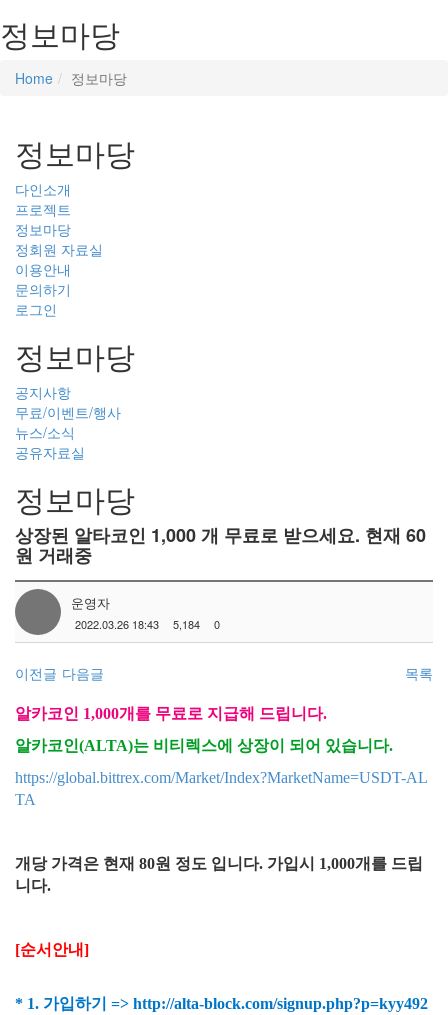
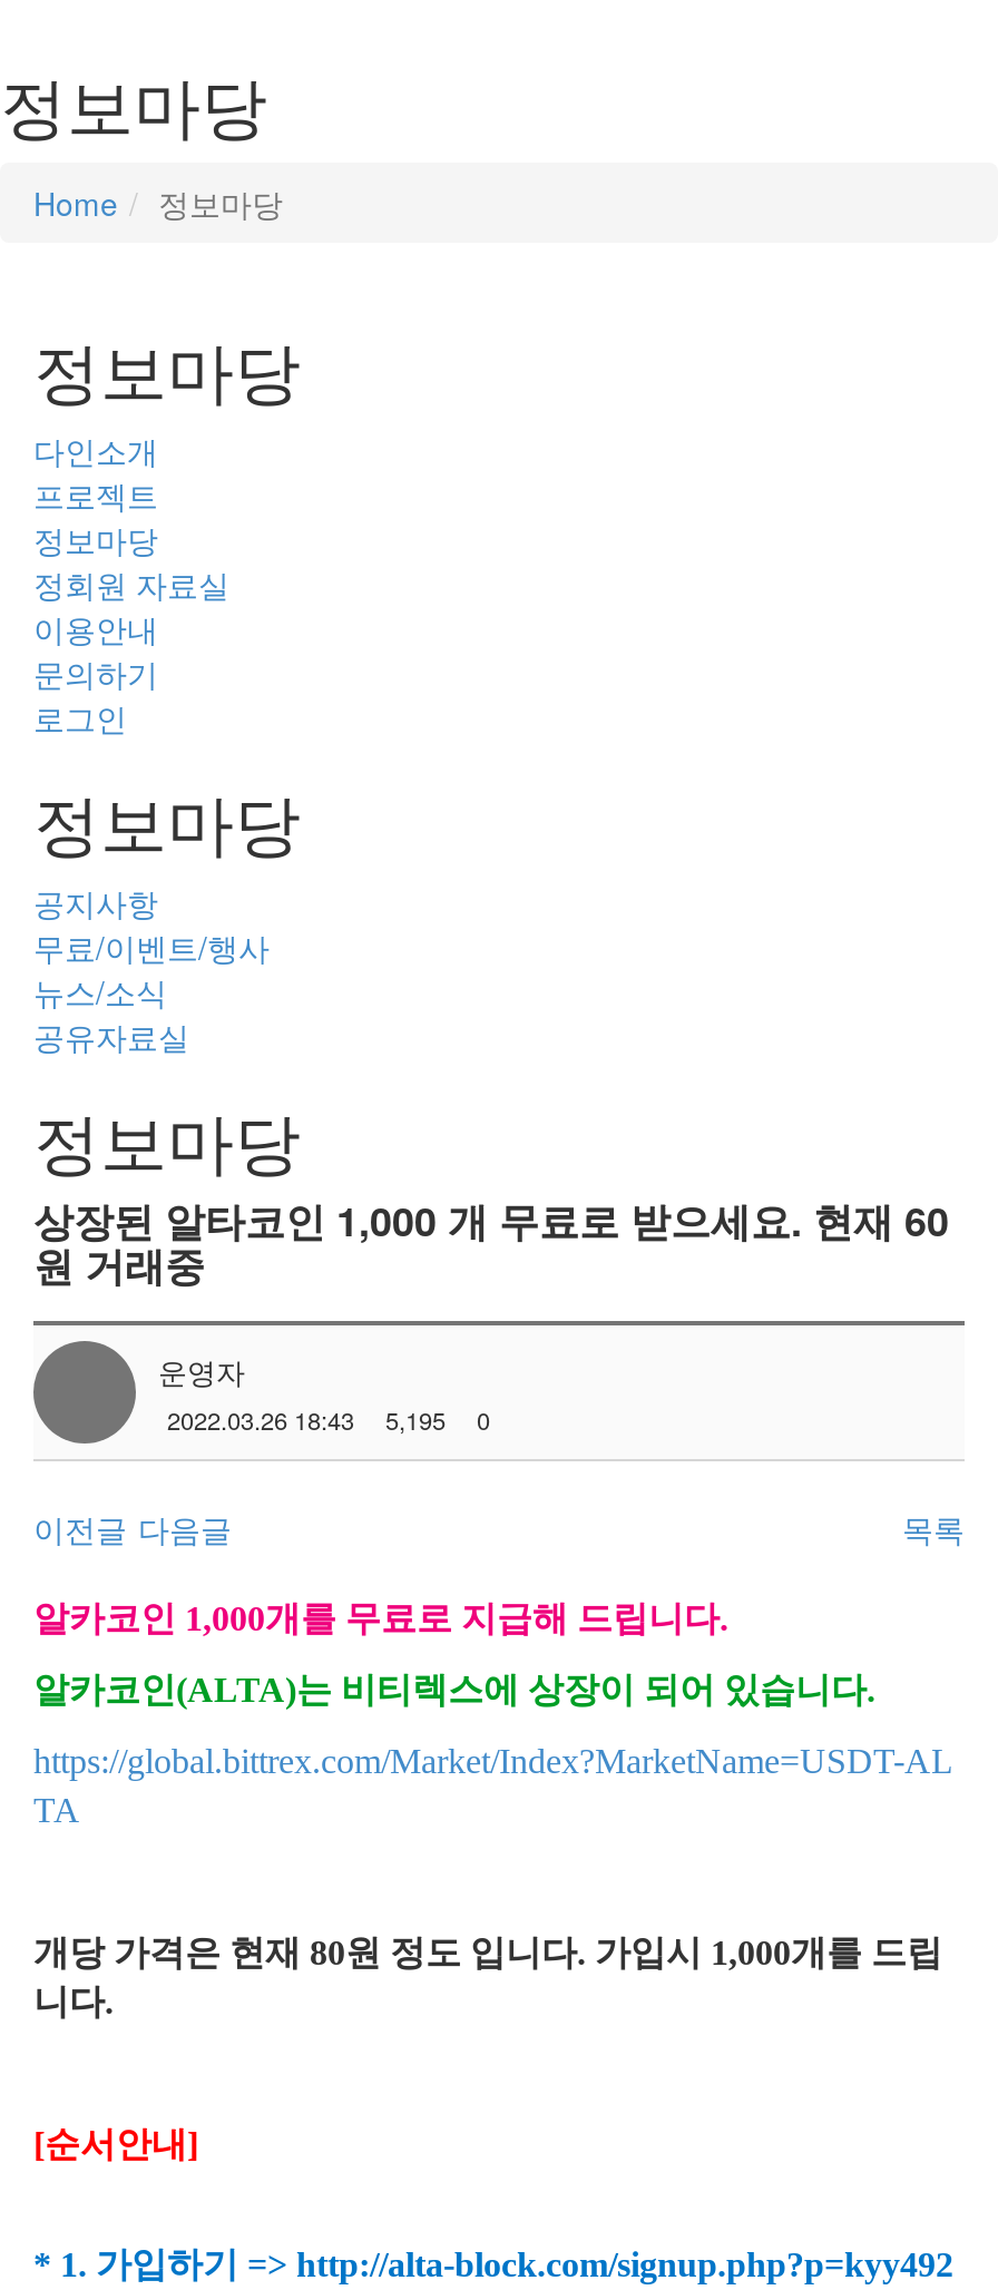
- 2022.03.26 18:43 5,184 0
+ 2022.03.26 18:43 5,195 0
